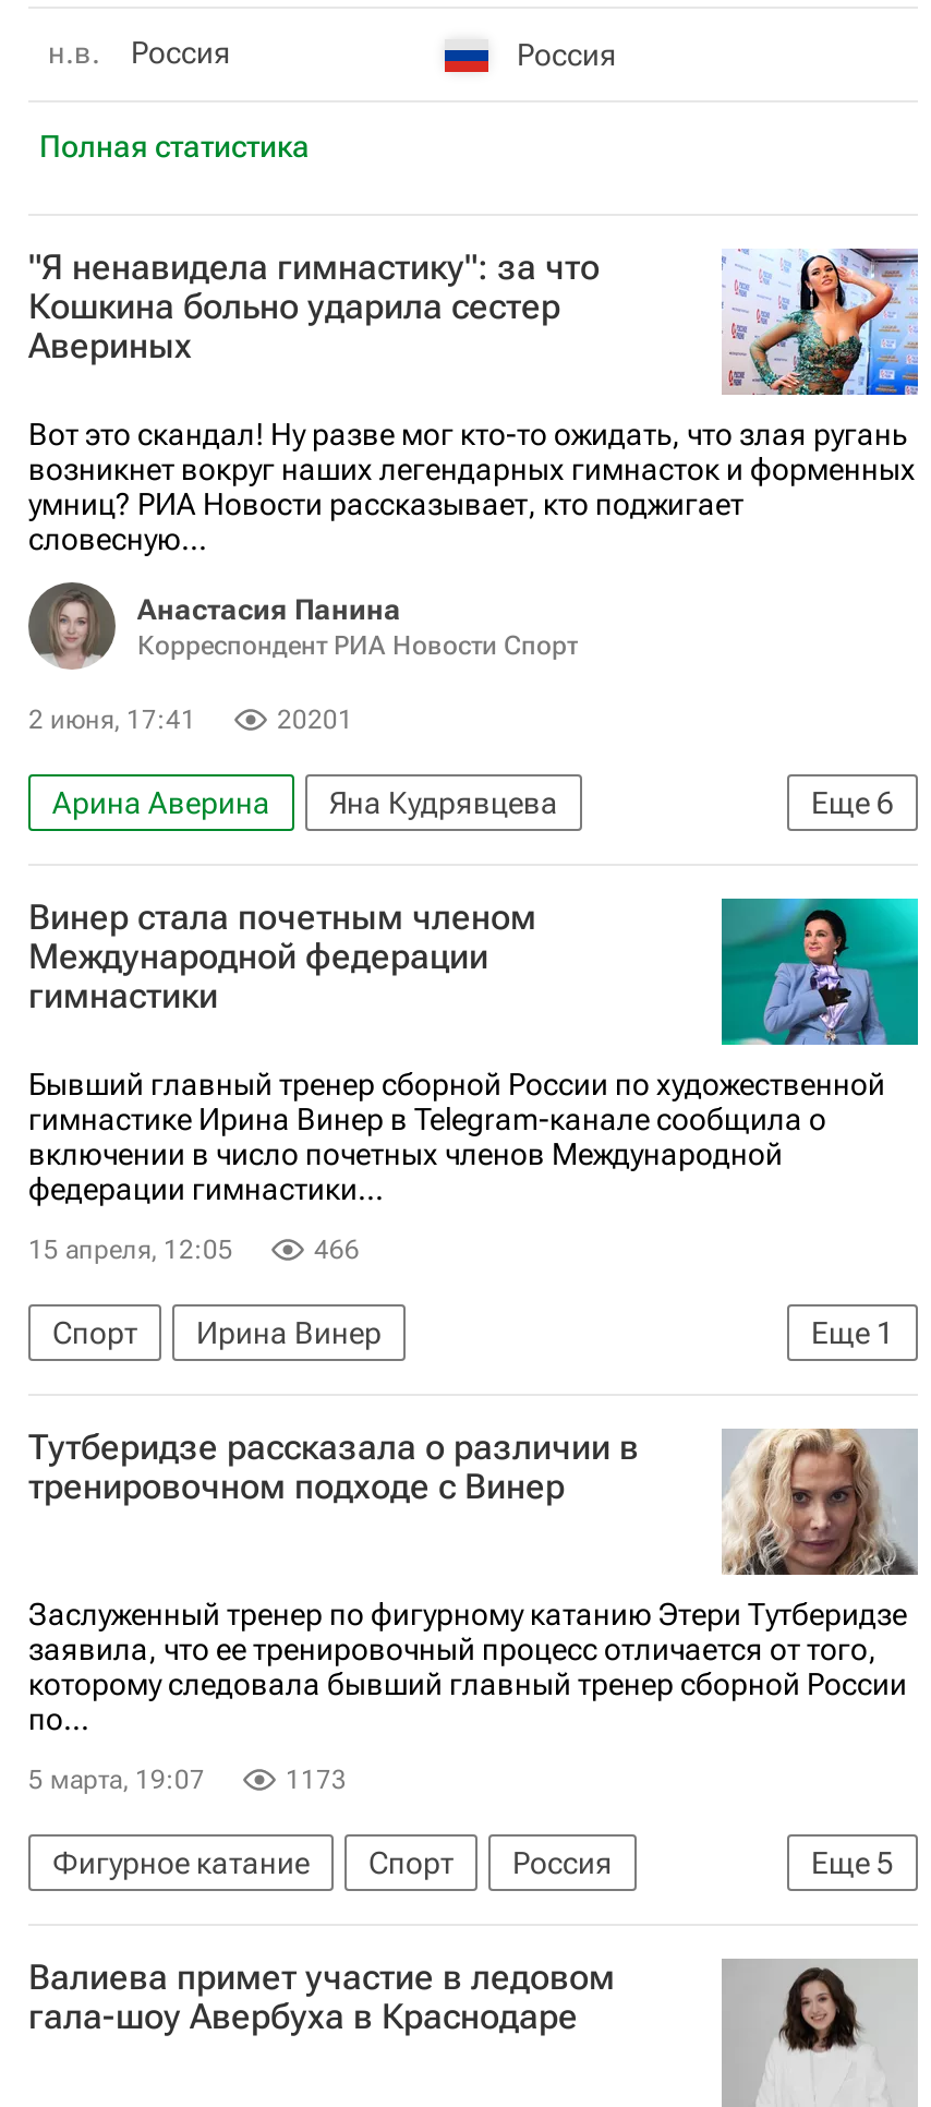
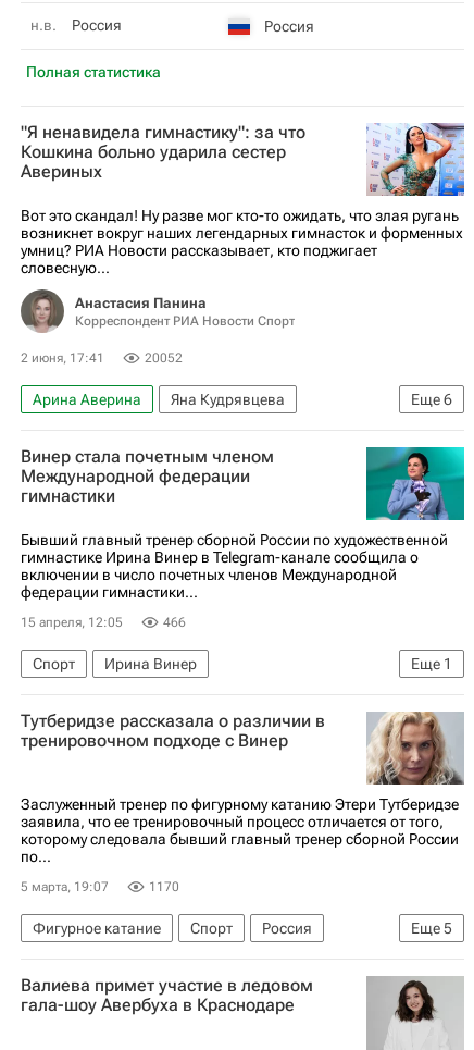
- 20201
+ 20052

- 1173
+ 1170
